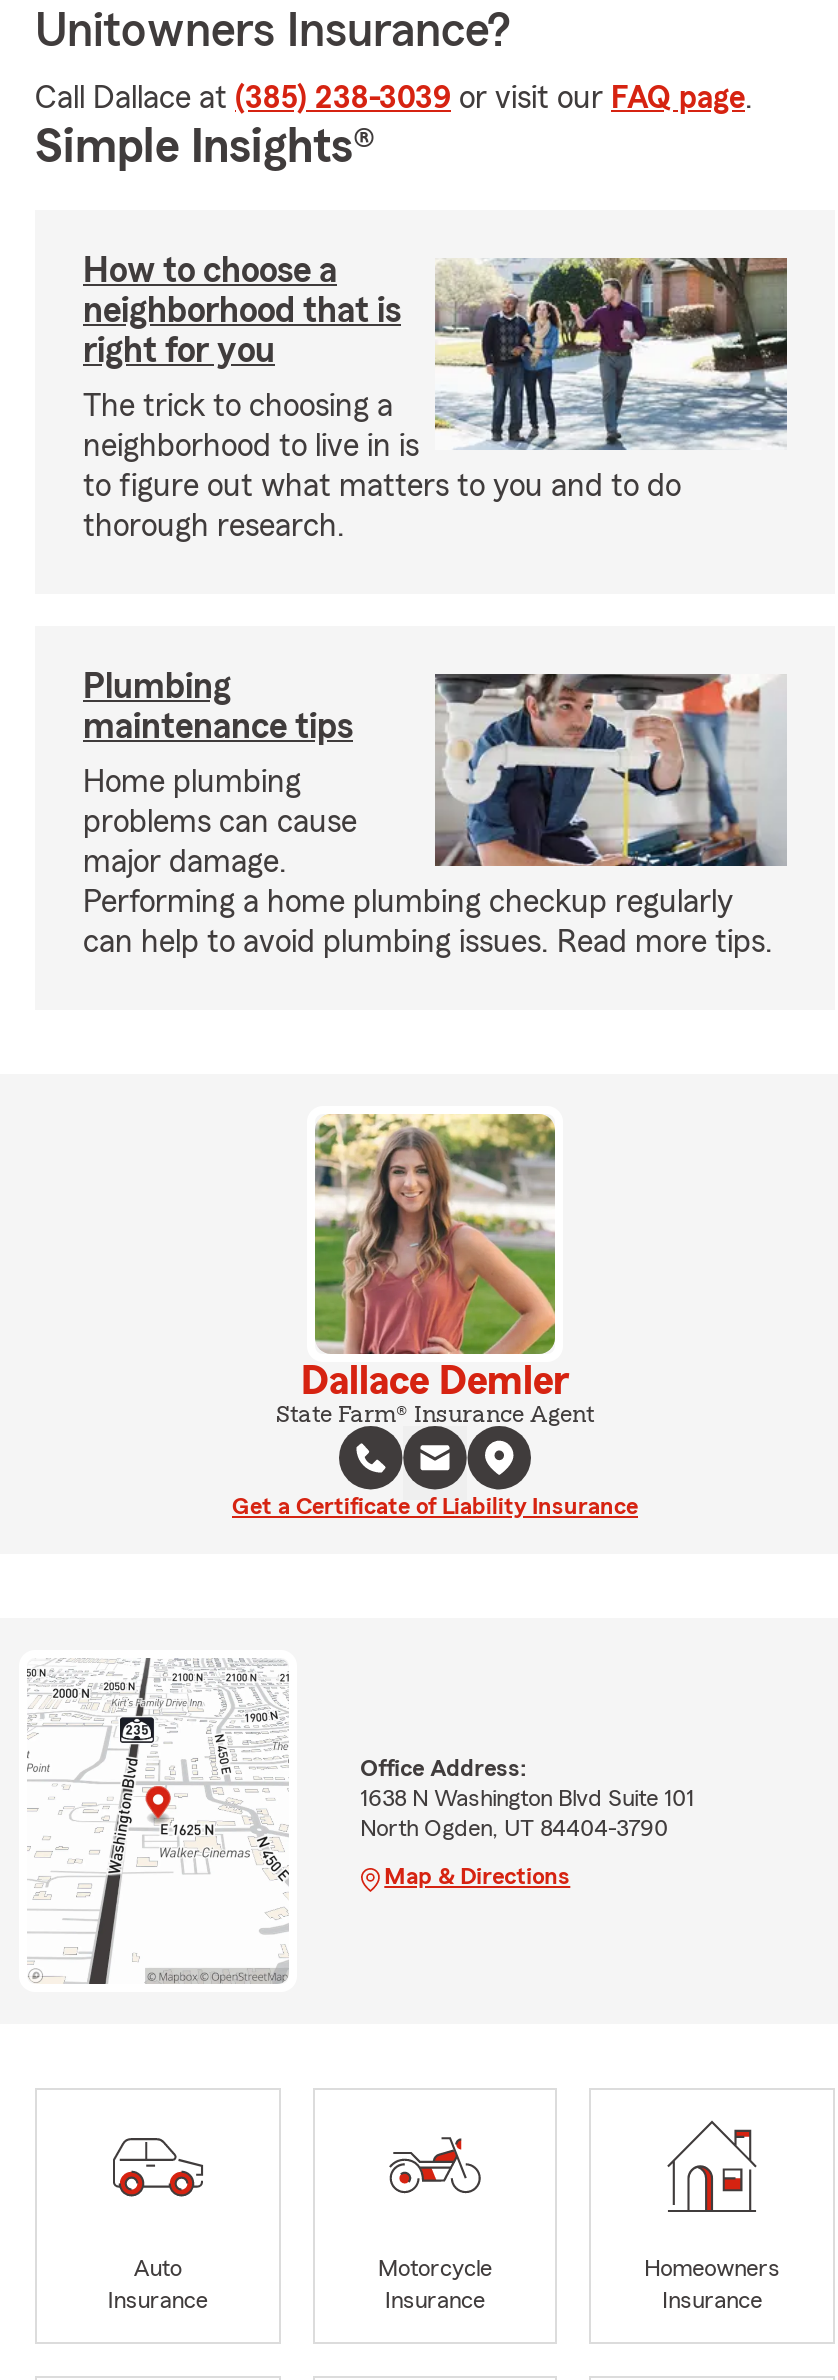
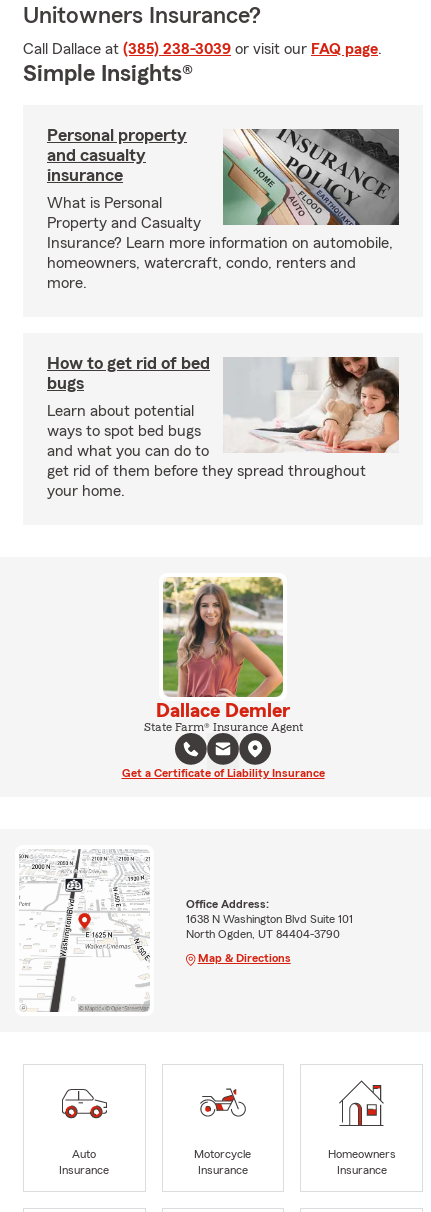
- How to choose a
- neighborhood that is
- right for you
+ Personal property
+ and casualty
+ insurance

- [image]
- The trick to choosing a
- neighborhood to live in is
- to figure out what matters to you and to do
- thorough research.
+ [image]
+ What is Personal
+ Property and Casualty
+ Insurance? Learn more information on automobile,
+ homeowners, watercraft, condo, renters and
+ more.

- Plumbing
- maintenance tips
+ How to get rid of bed
+ bugs

- [image]
- Home plumbing
- problems can cause
- major damage.
- Performing a home plumbing checkup regularly
- can help to avoid plumbing issues. Read more tips.
+ [image]
+ Learn about potential
+ ways to spot bed bugs
+ and what you can do to
+ get rid of them before they spread throughout
+ your home.
